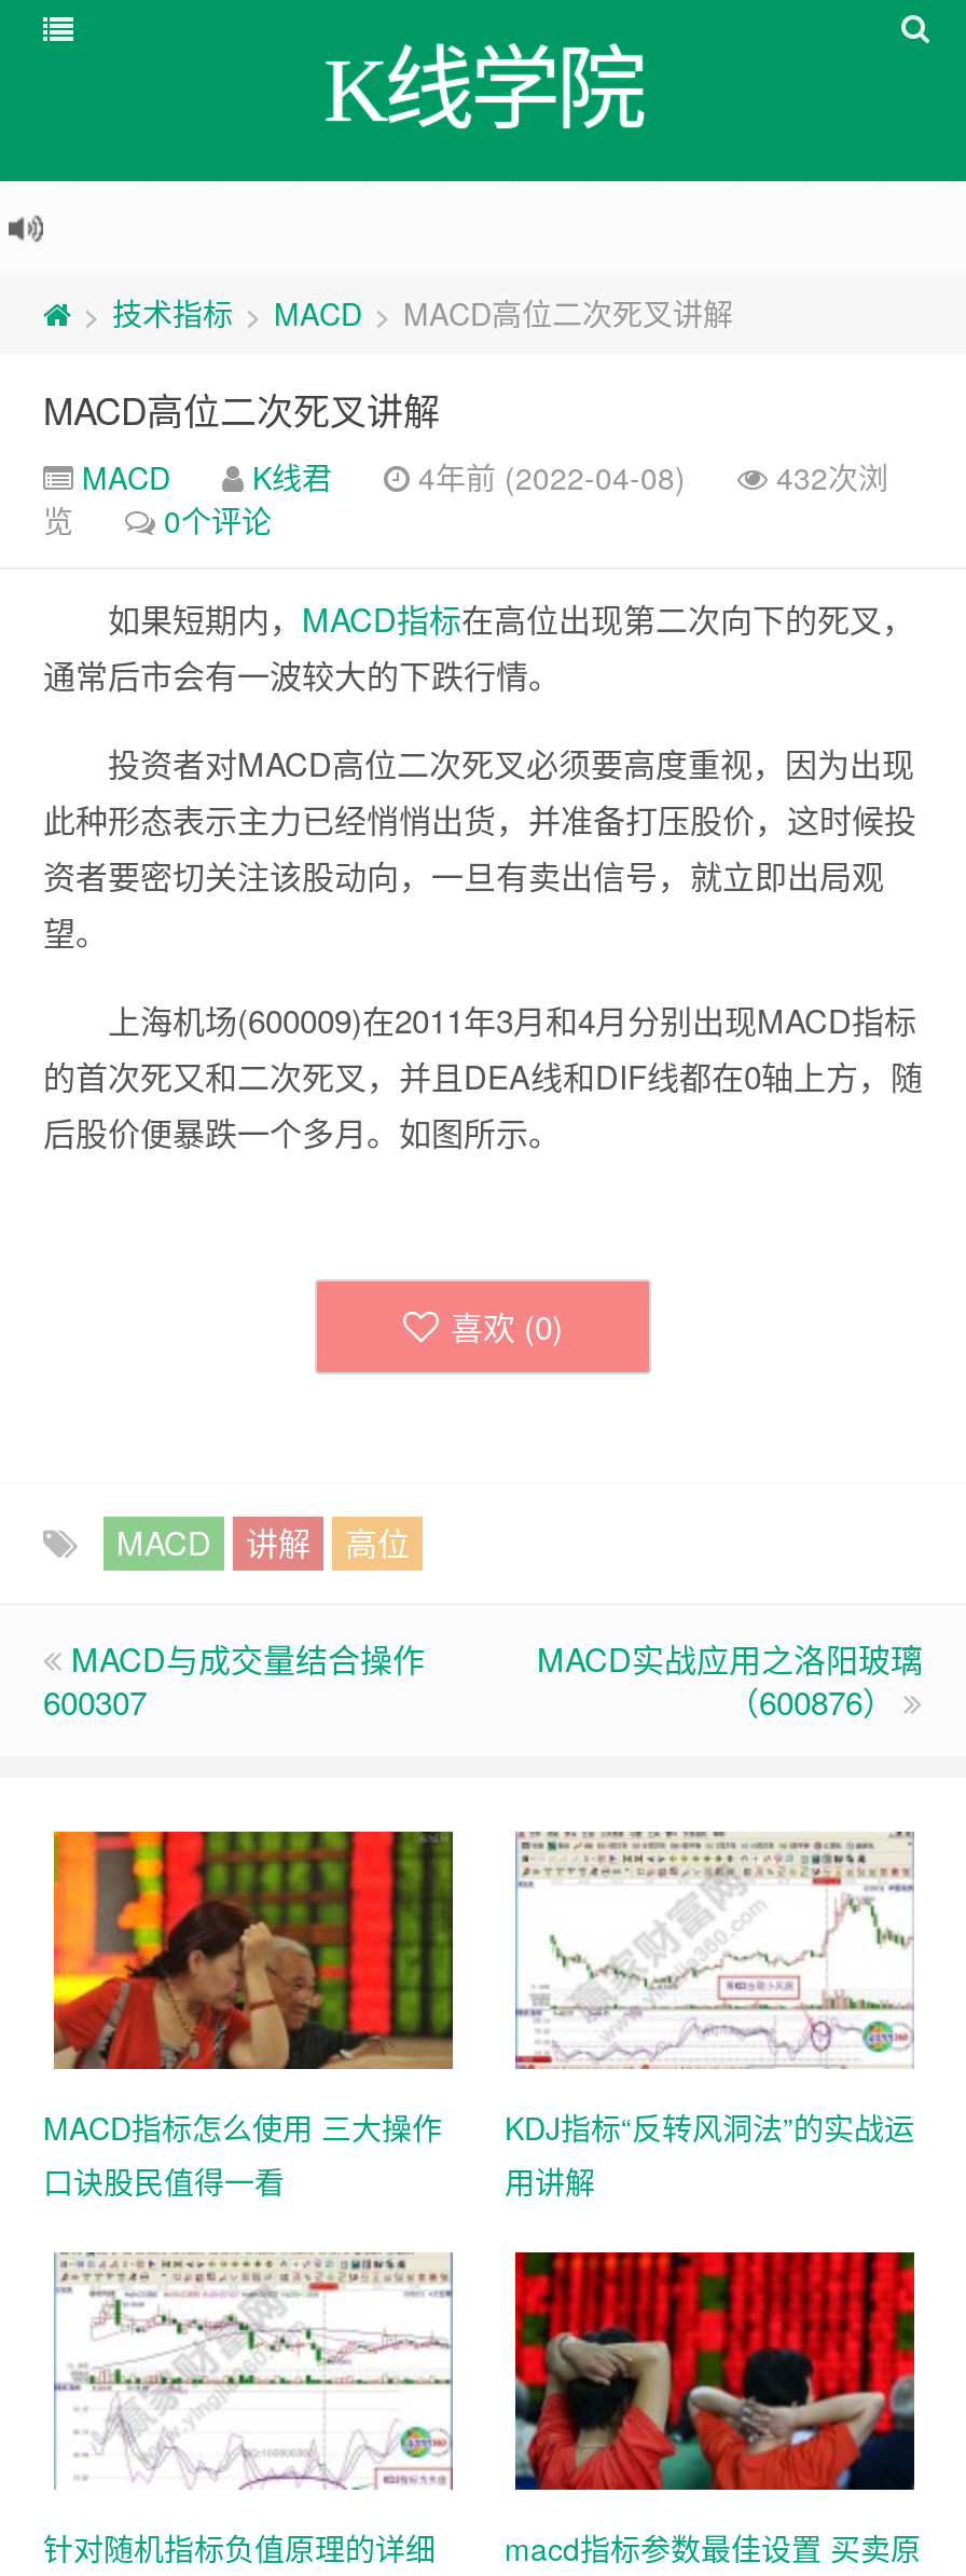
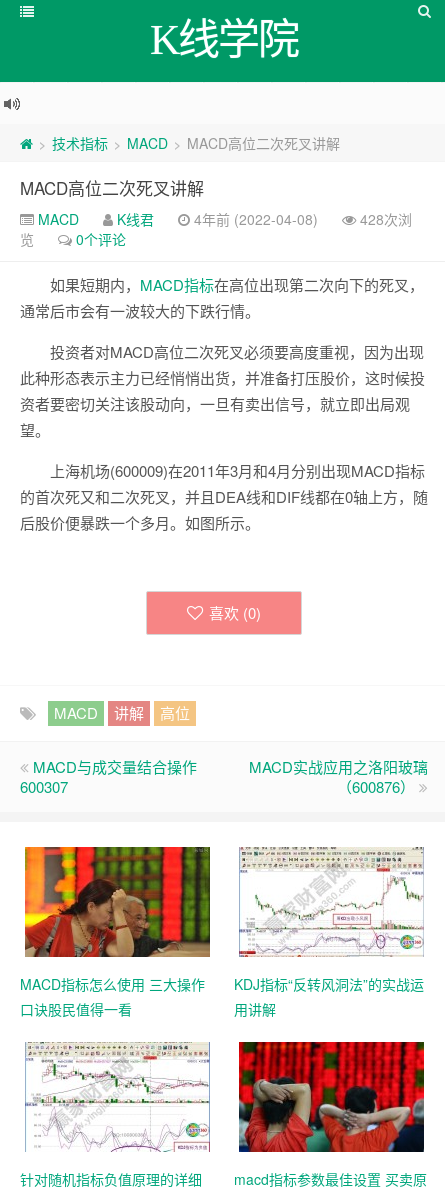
- MACD K线君 4年前 (2022-04-08) 432次浏
+ MACD K线君 4年前 (2022-04-08) 428次浏
